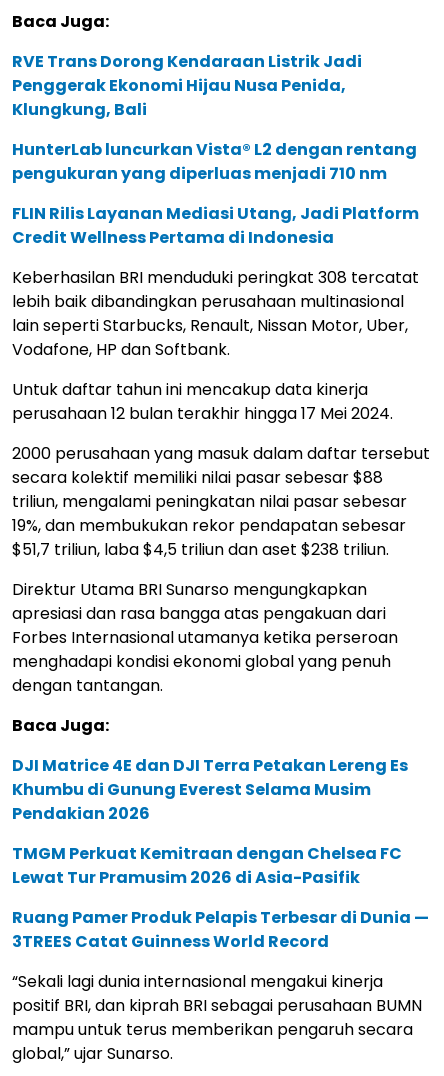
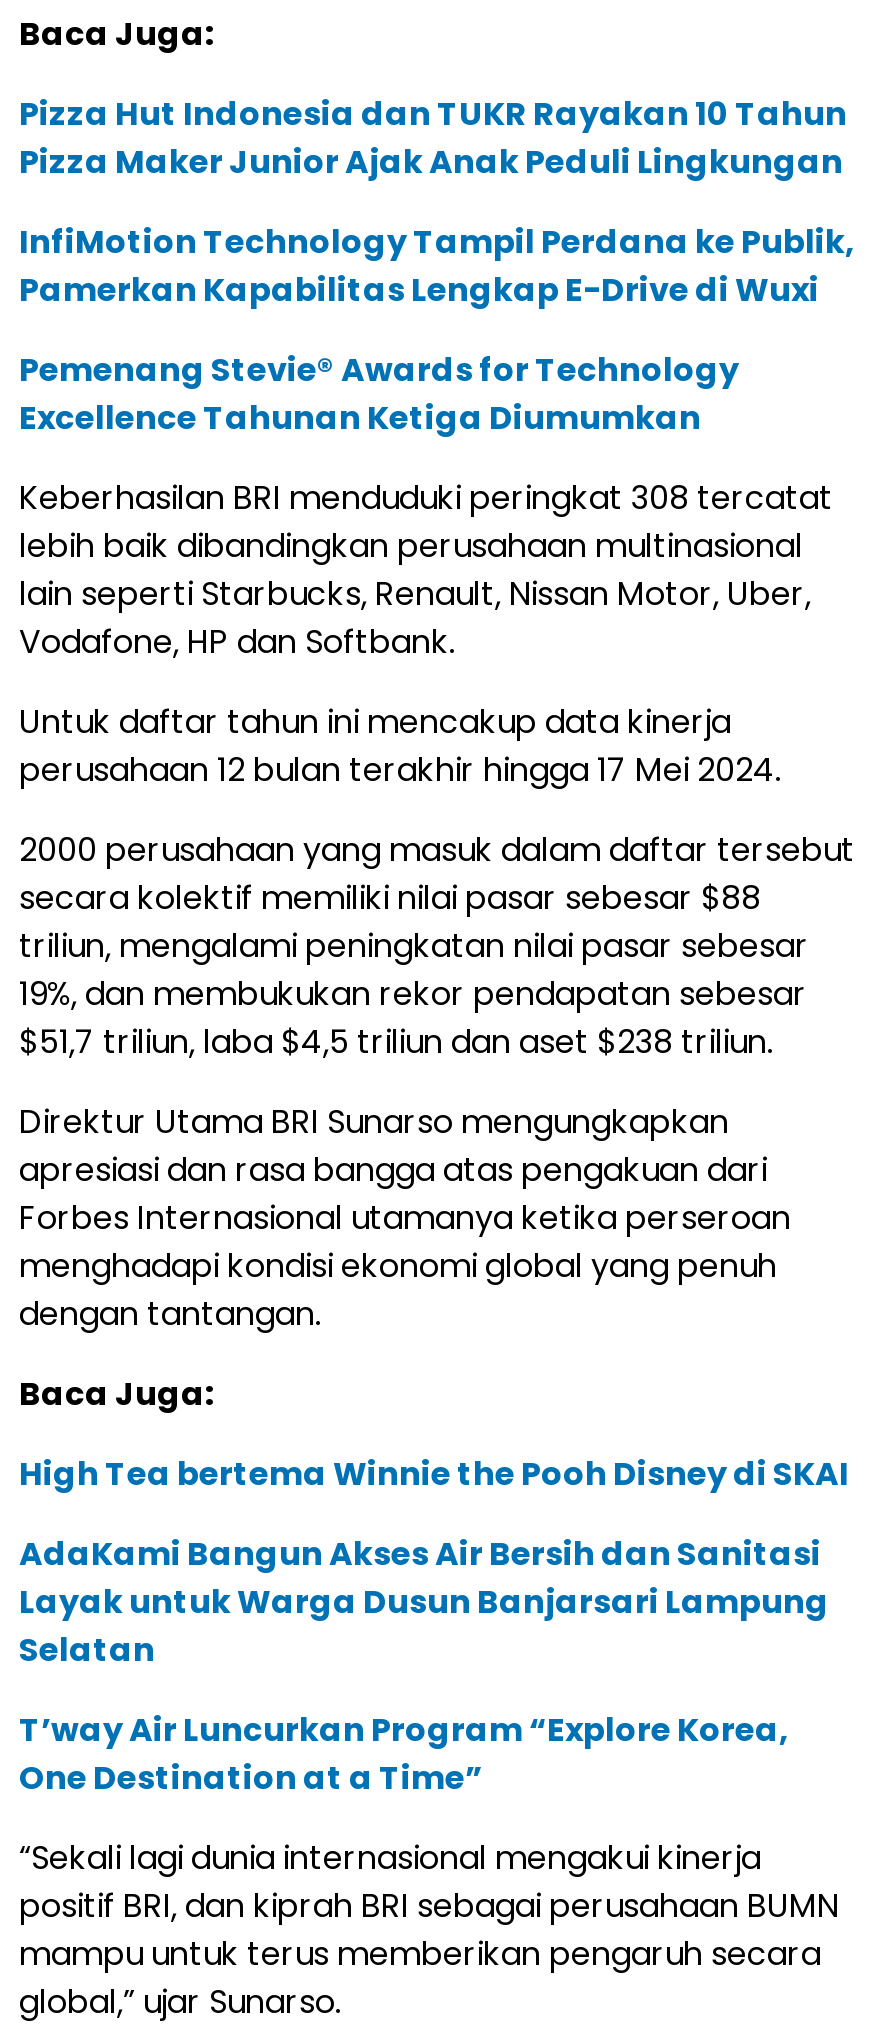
- RVE Trans Dorong Kendaraan Listrik Jadi
- Penggerak Ekonomi Hijau Nusa Penida,
- Klungkung, Bali
+ Pizza Hut Indonesia dan TUKR Rayakan 10 Tahun
+ Pizza Maker Junior Ajak Anak Peduli Lingkungan

- HunterLab luncurkan Vista® L2 dengan rentang
- pengukuran yang diperluas menjadi 710 nm
+ InfiMotion Technology Tampil Perdana ke Publik,
+ Pamerkan Kapabilitas Lengkap E-Drive di Wuxi

- FLIN Rilis Layanan Mediasi Utang, Jadi Platform
- Credit Wellness Pertama di Indonesia
+ Pemenang Stevie® Awards for Technology
+ Excellence Tahunan Ketiga Diumumkan

- DJI Matrice 4E dan DJI Terra Petakan Lereng Es
- Khumbu di Gunung Everest Selama Musim
- Pendakian 2026
+ High Tea bertema Winnie the Pooh Disney di SKAI

- TMGM Perkuat Kemitraan dengan Chelsea FC
- Lewat Tur Pramusim 2026 di Asia-Pasifik
+ AdaKami Bangun Akses Air Bersih dan Sanitasi
+ Layak untuk Warga Dusun Banjarsari Lampung
+ Selatan

- Ruang Pamer Produk Pelapis Terbesar di Dunia —
- 3TREES Catat Guinness World Record
+ T’way Air Luncurkan Program “Explore Korea,
+ One Destination at a Time”
